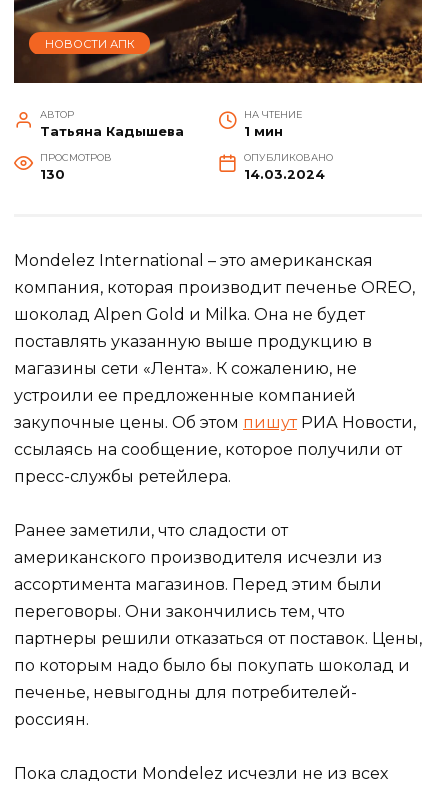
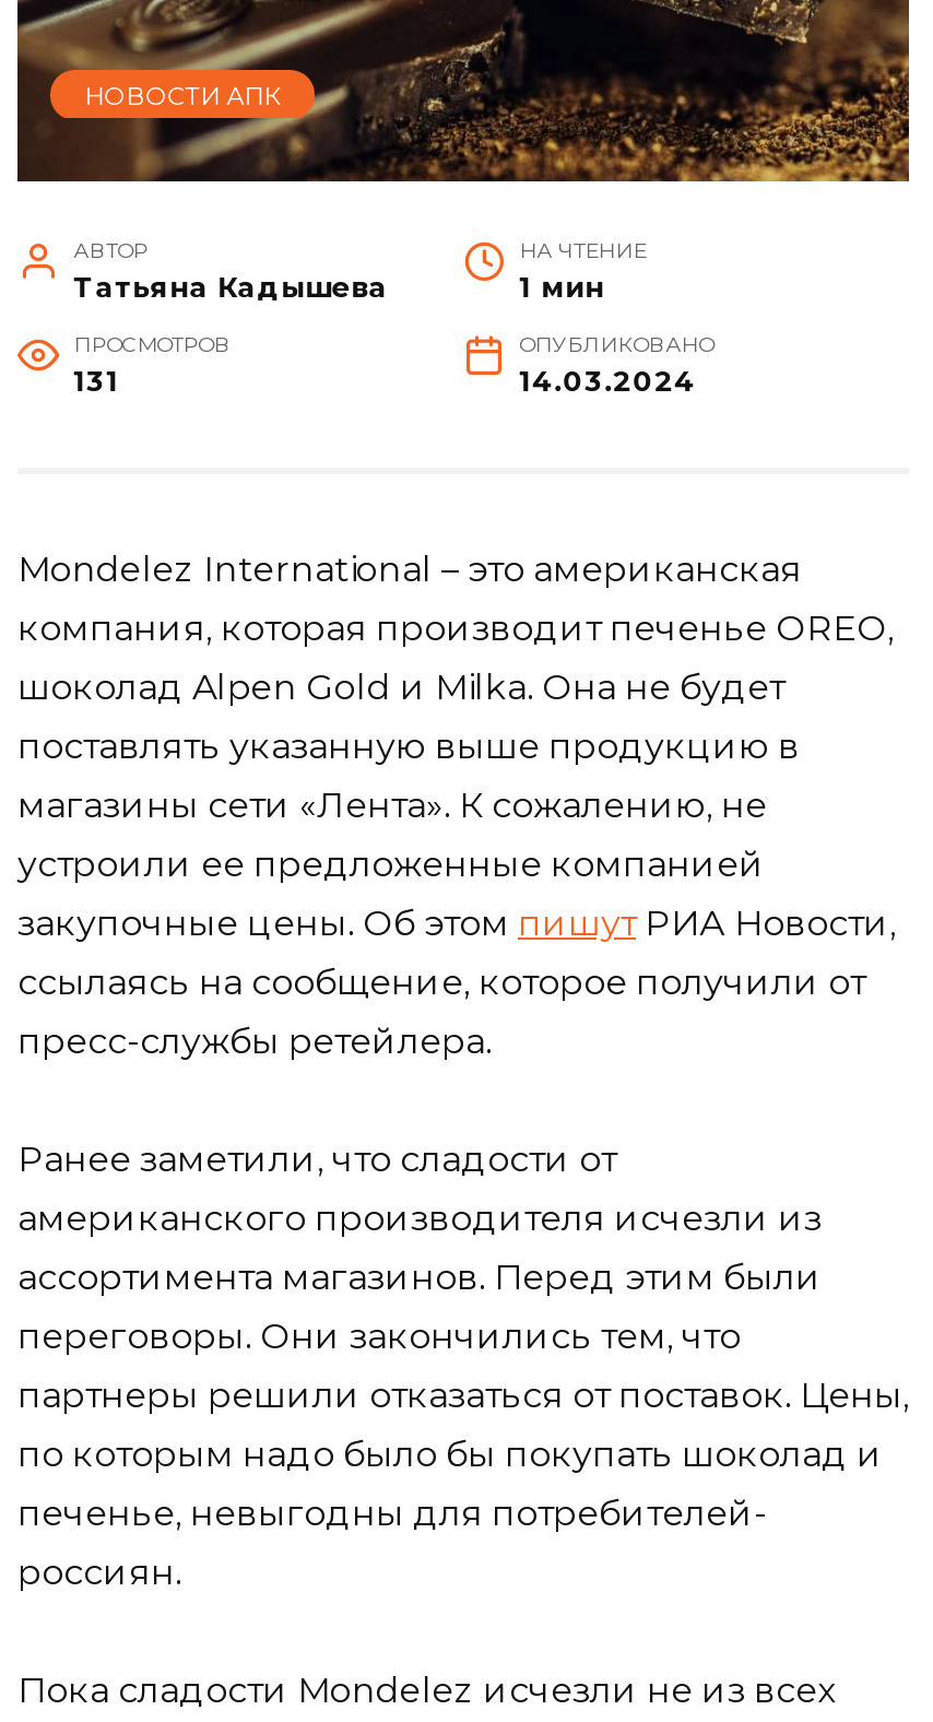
- 130
+ 131
